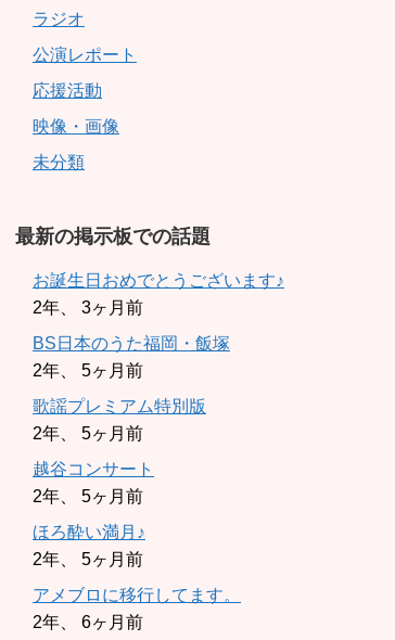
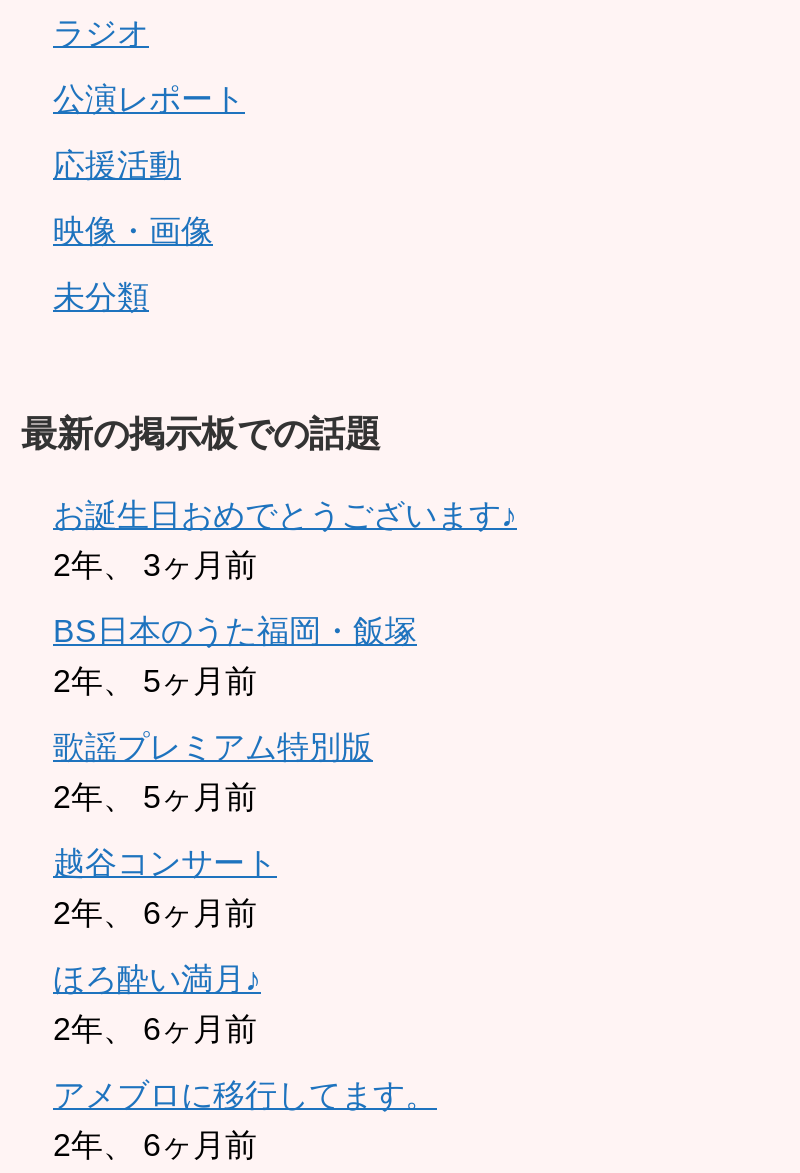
- 2年、 5ヶ月前
+ 2年、 6ヶ月前

- 2年、 5ヶ月前
+ 2年、 6ヶ月前
